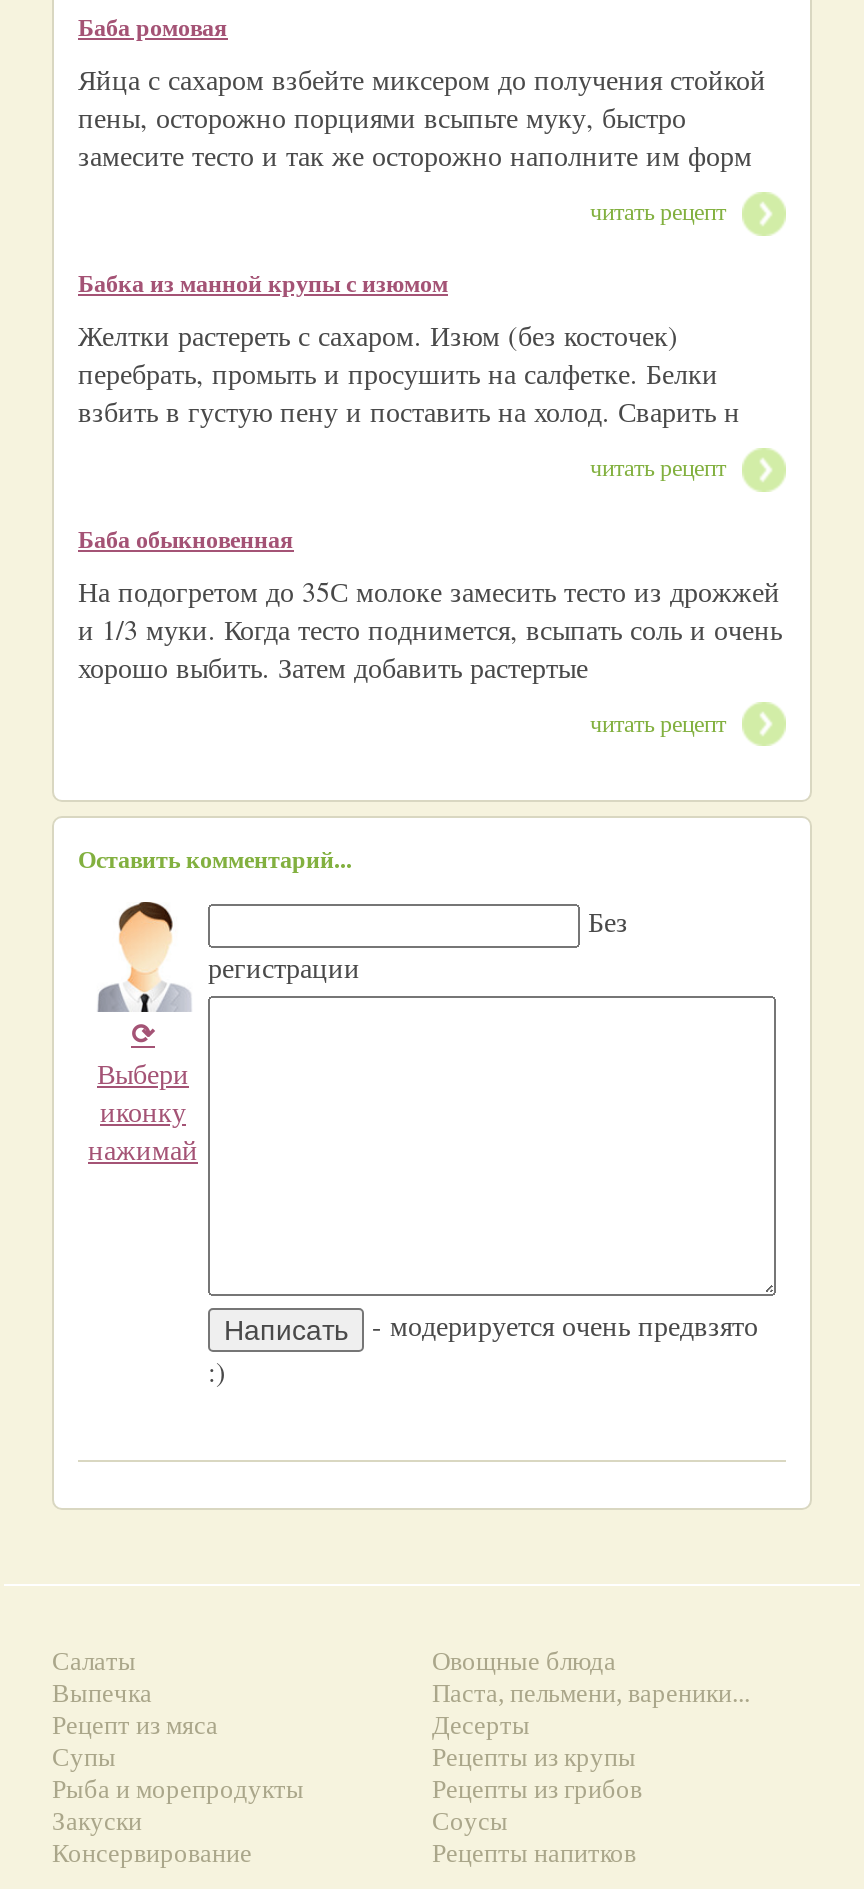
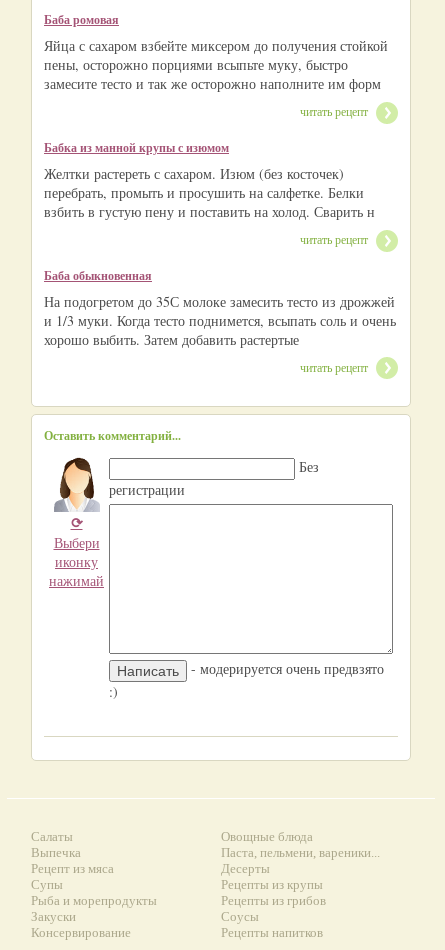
- [image]
+ [image]
